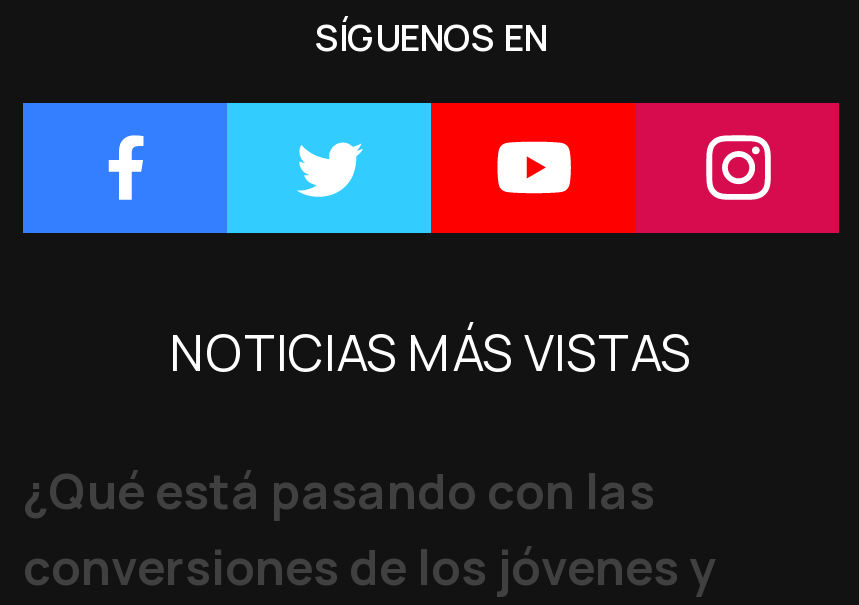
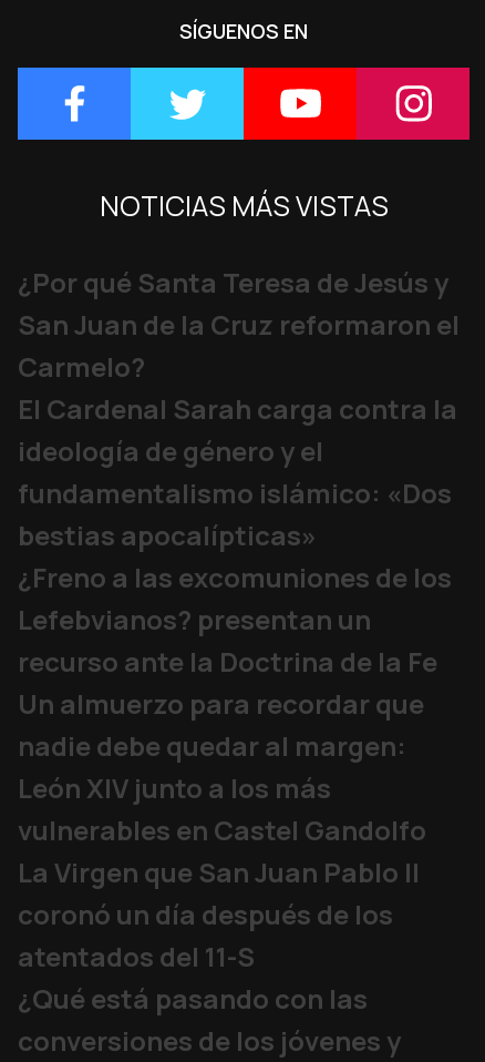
+ ¿Por qué Santa Teresa de Jesús y
+ San Juan de la Cruz reformaron el
+ Carmelo?
+ El Cardenal Sarah carga contra la
+ ideología de género y el
+ fundamentalismo islámico: «Dos
+ bestias apocalípticas»
+ ¿Freno a las excomuniones de los
+ Lefebvianos? presentan un
+ recurso ante la Doctrina de la Fe
+ Un almuerzo para recordar que
+ nadie debe quedar al margen:
+ León XIV junto a los más
+ vulnerables en Castel Gandolfo
+ La Virgen que San Juan Pablo II
+ coronó un día después de los
+ atentados del 11-S
